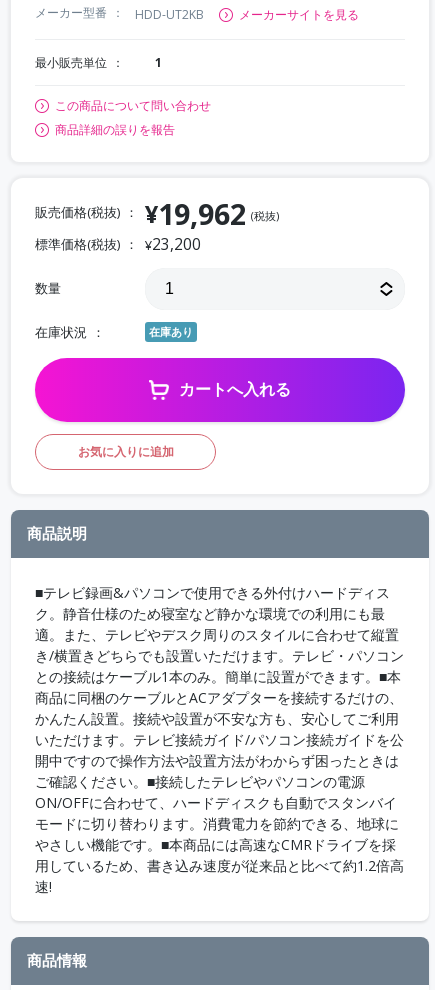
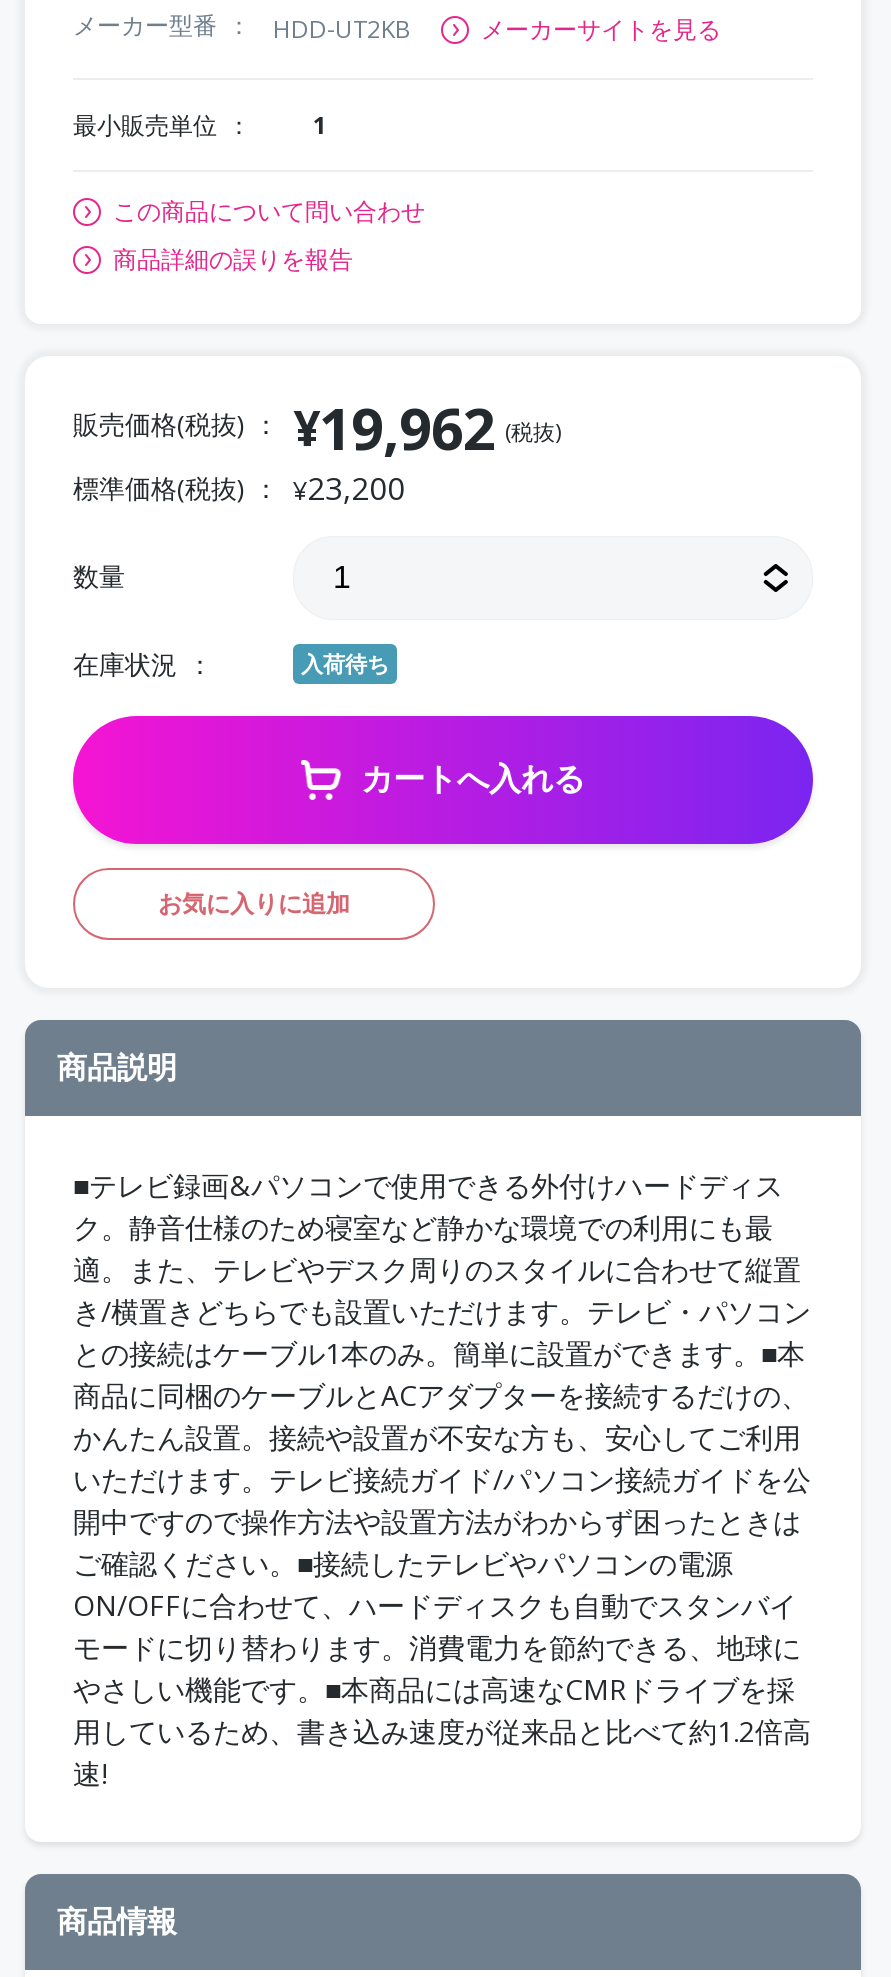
- 在庫あり
+ 入荷待ち
